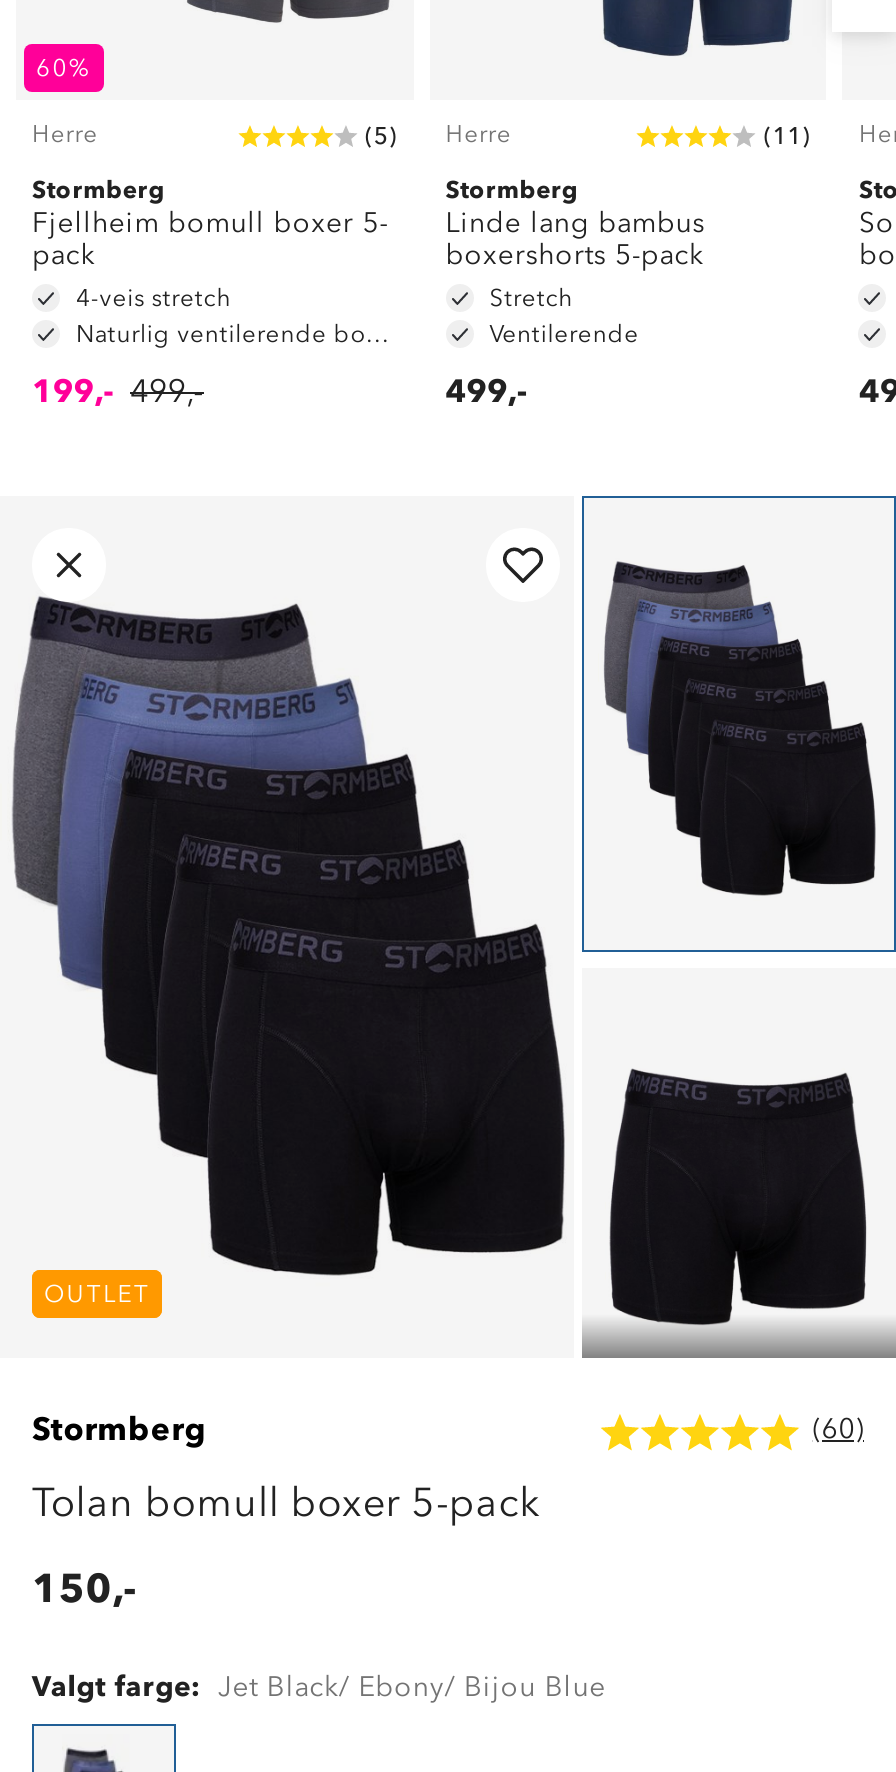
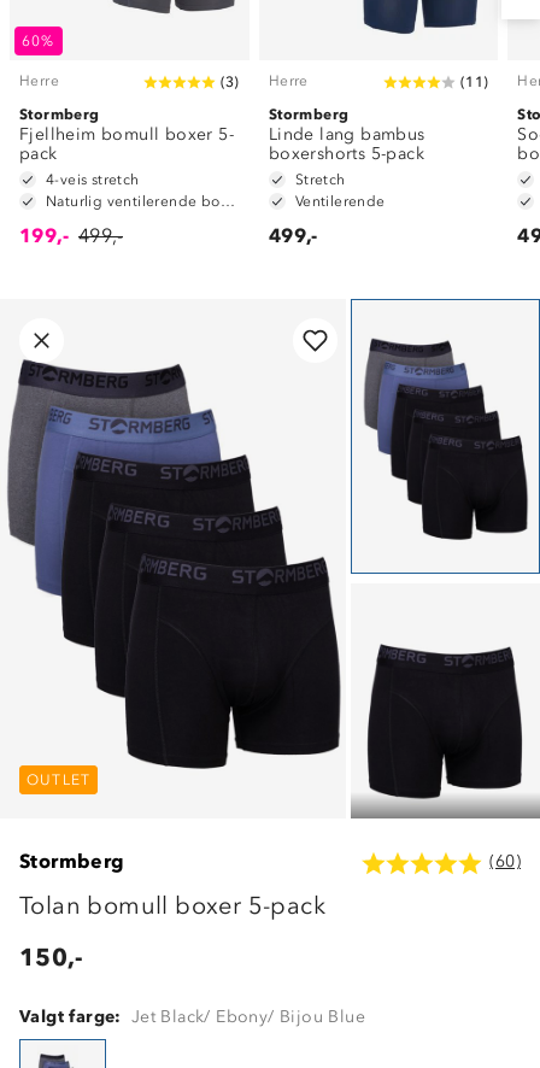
- (5) Herre
+ (3) Herre
